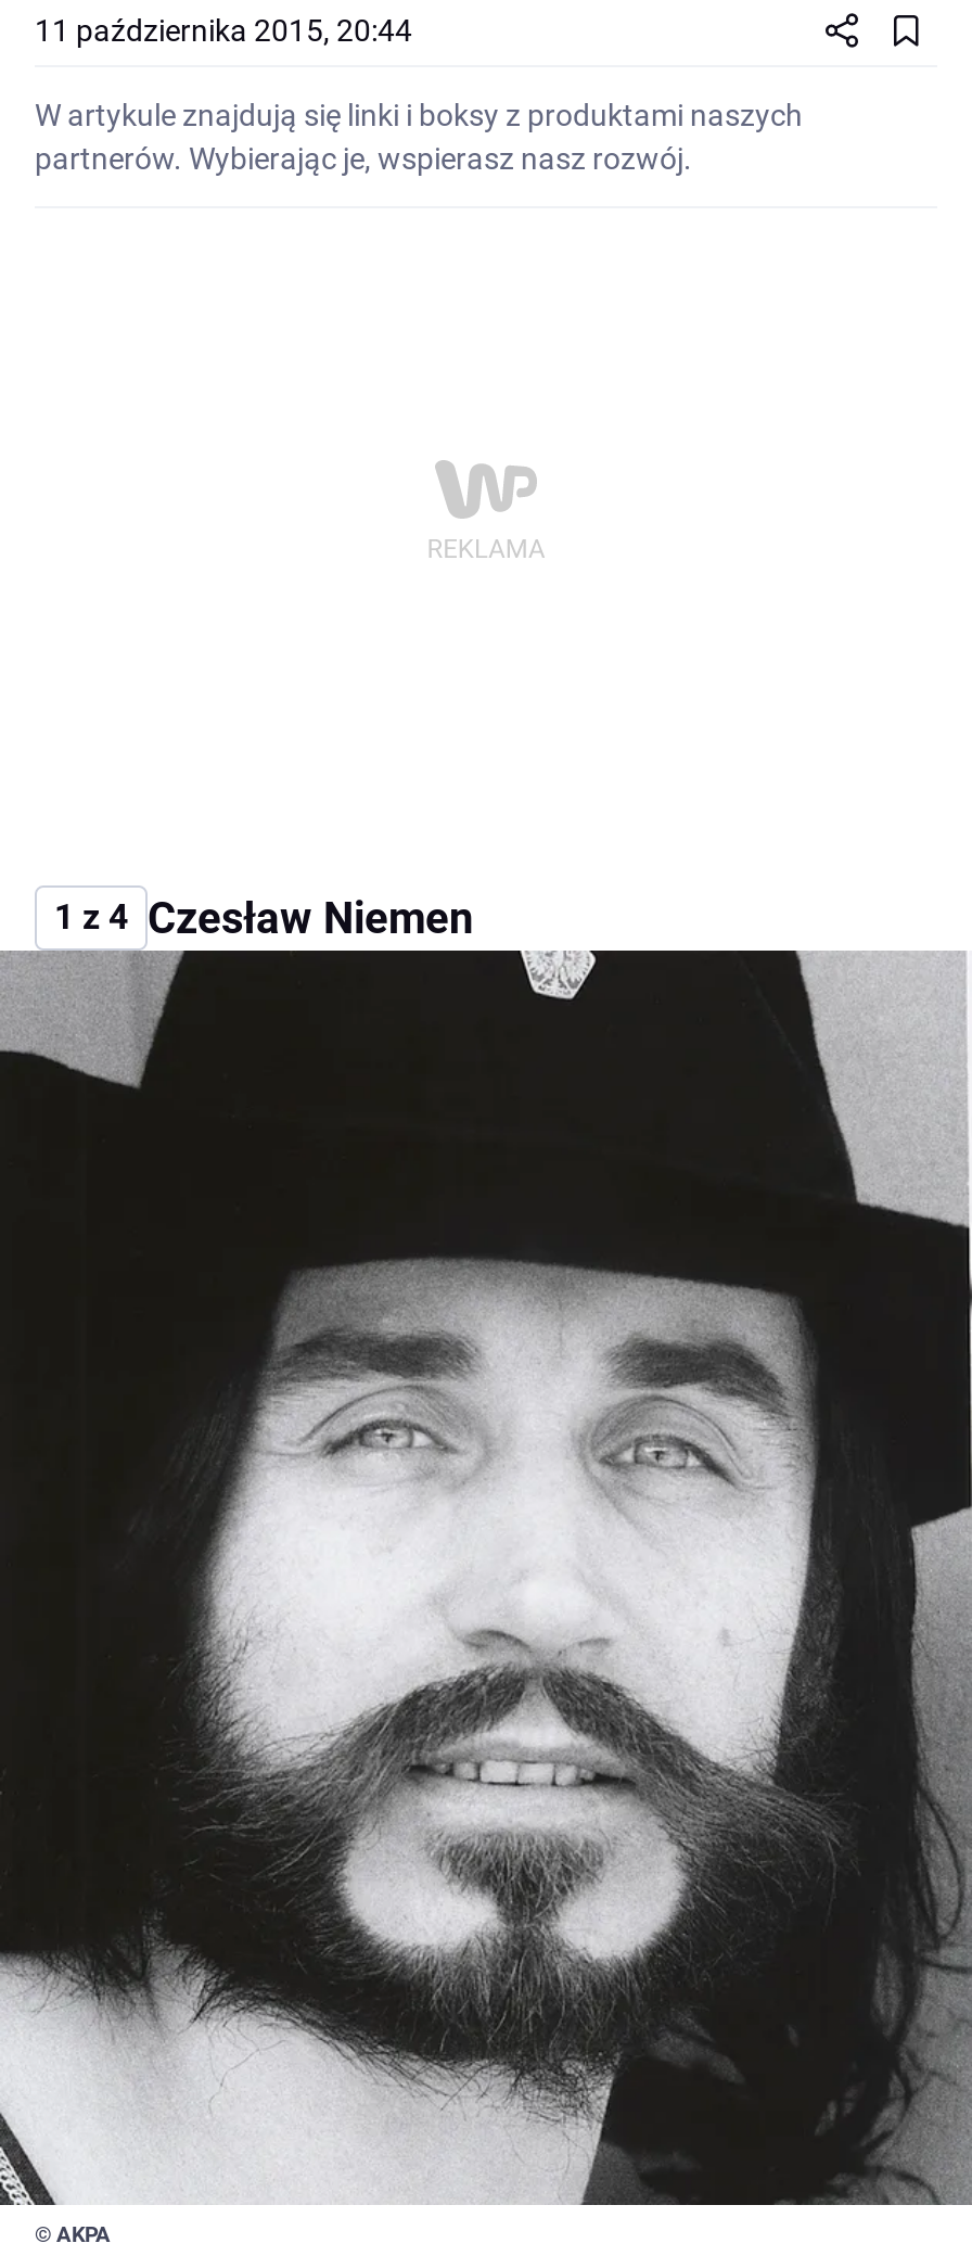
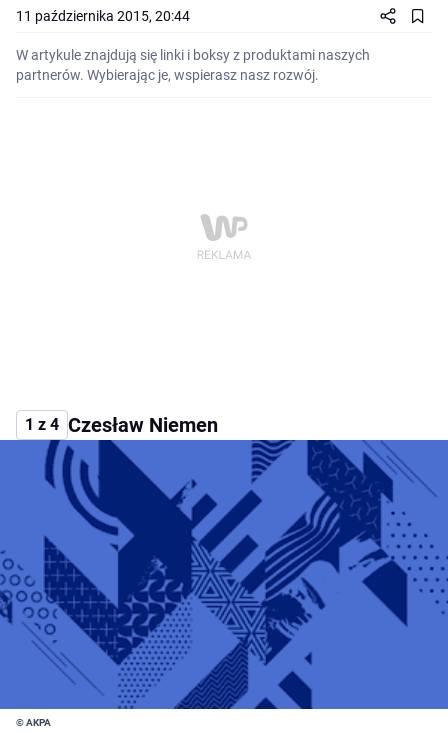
- [image]
+ [image]
